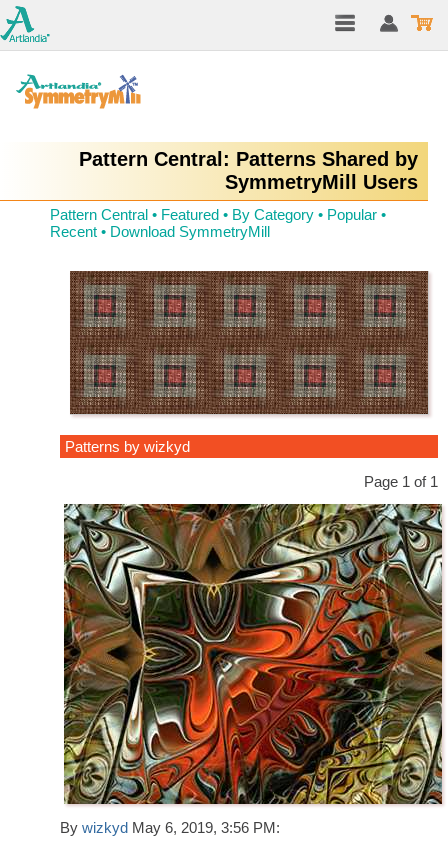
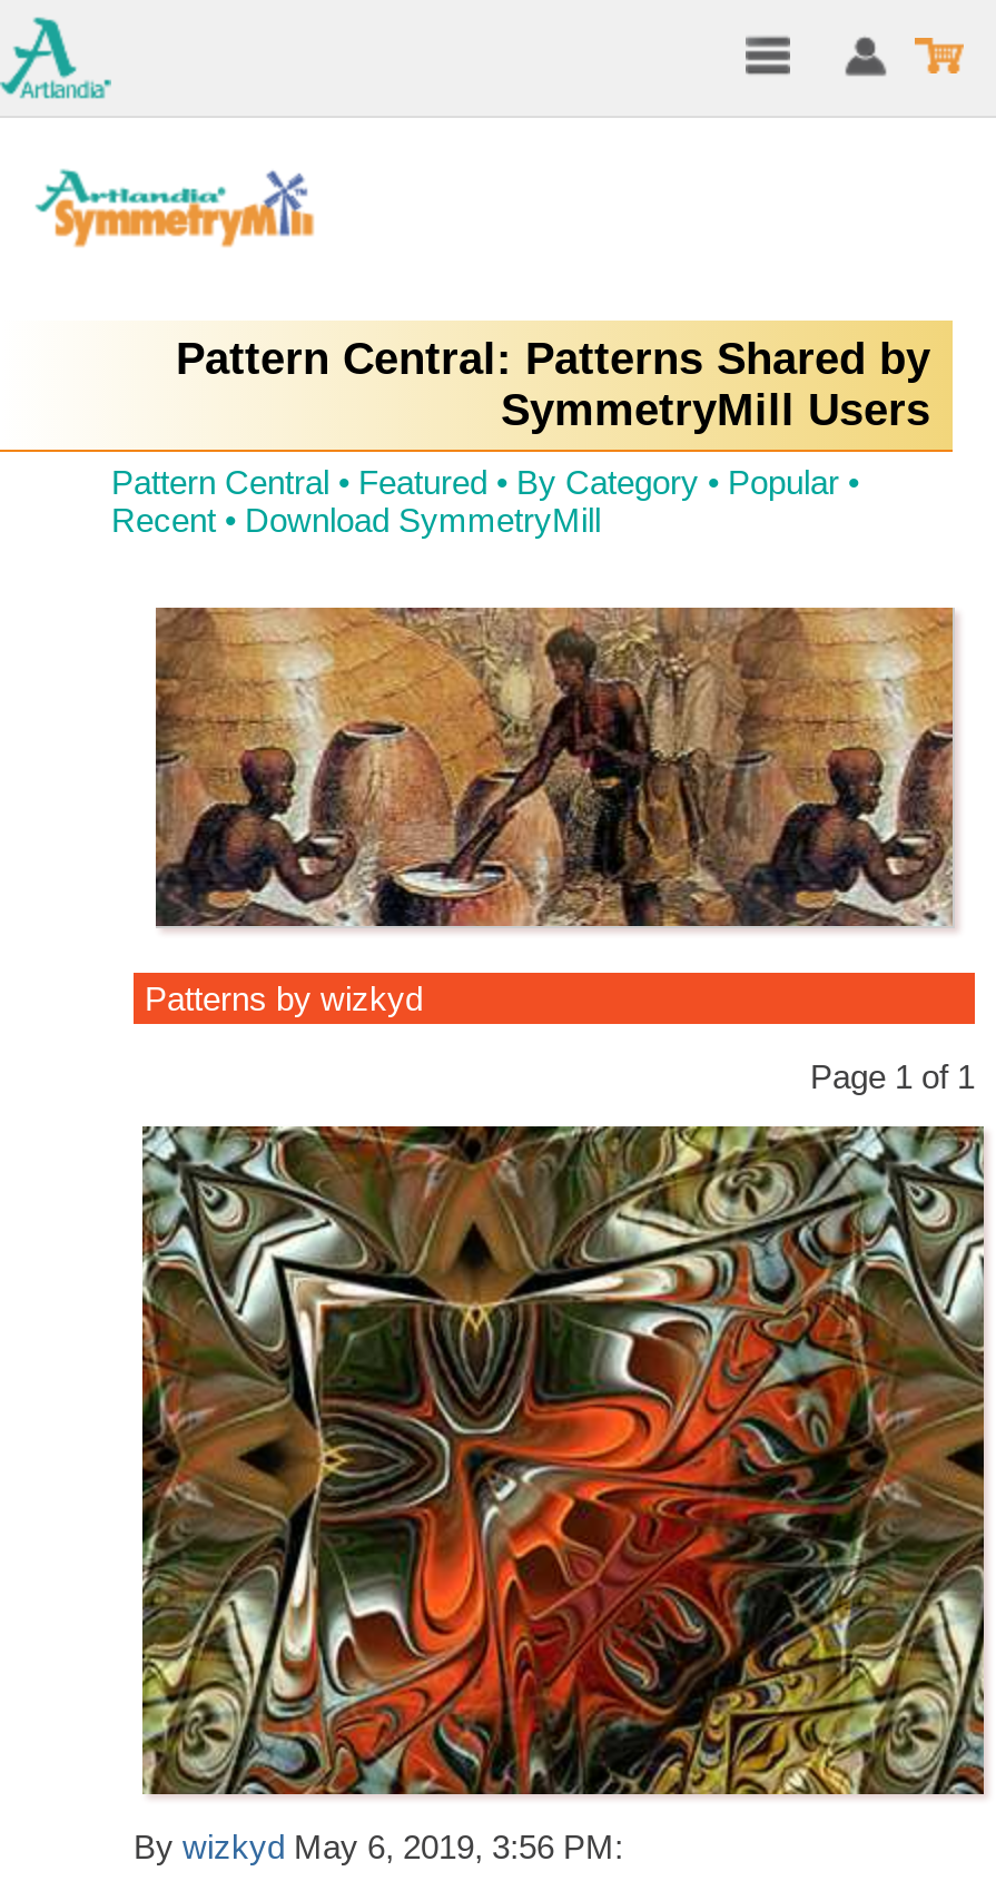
- [image]
+ [image]
